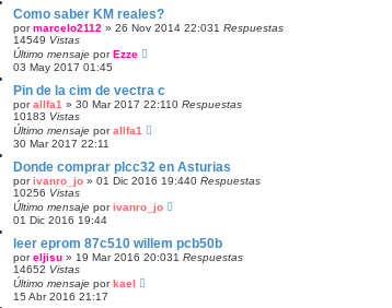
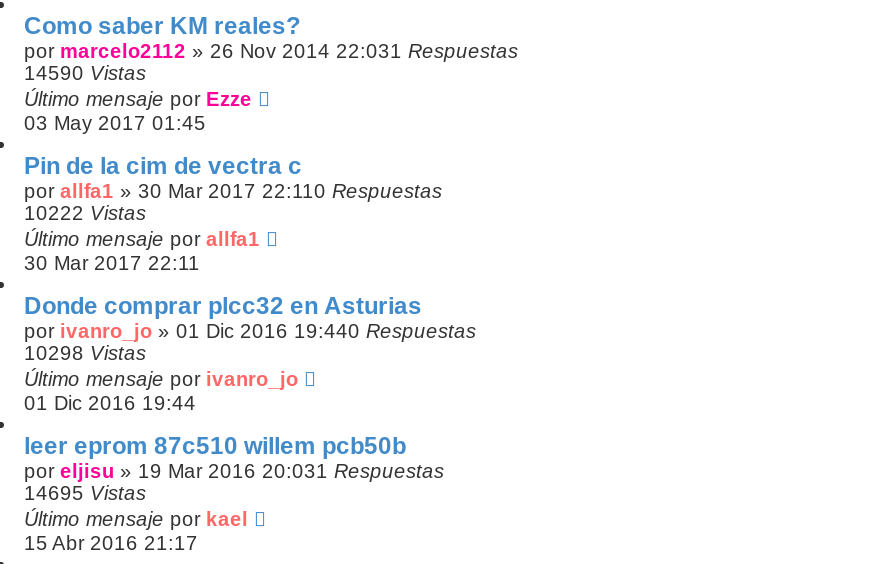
- 14549 Vistas
+ 14590 Vistas

- 10183 Vistas
+ 10222 Vistas

- 10256 Vistas
+ 10298 Vistas

- 14652 Vistas
+ 14695 Vistas
